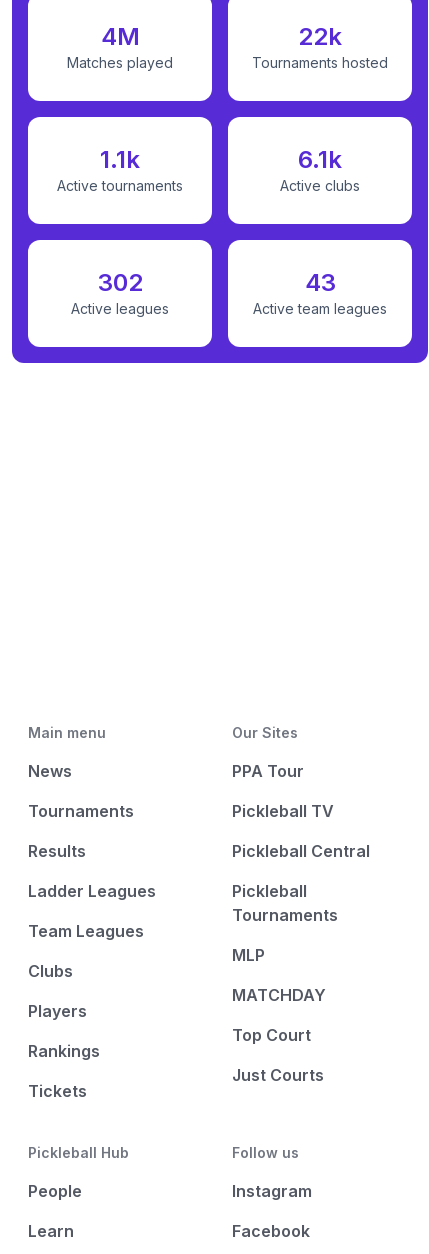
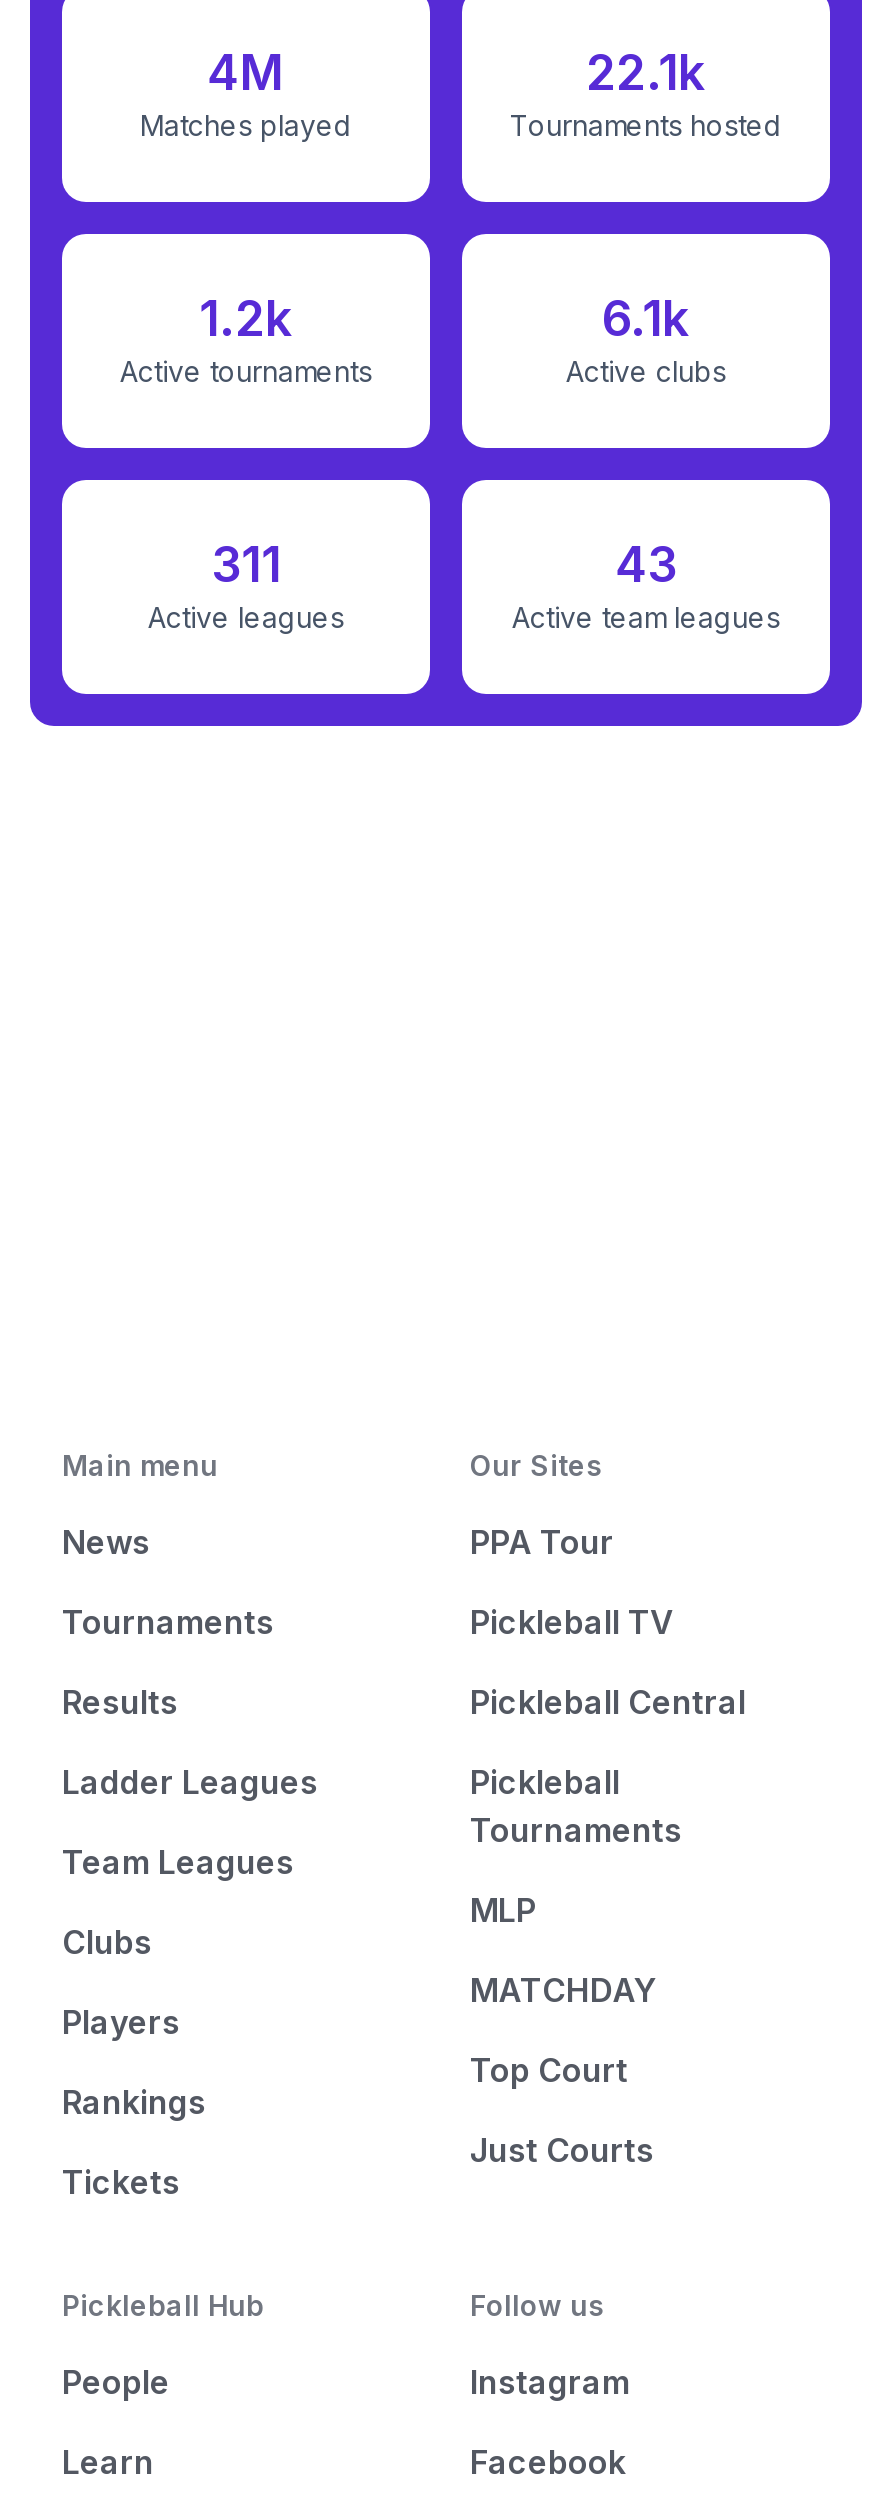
- 22k
+ 22.1k

- 1.1k
+ 1.2k

- 302
+ 311
